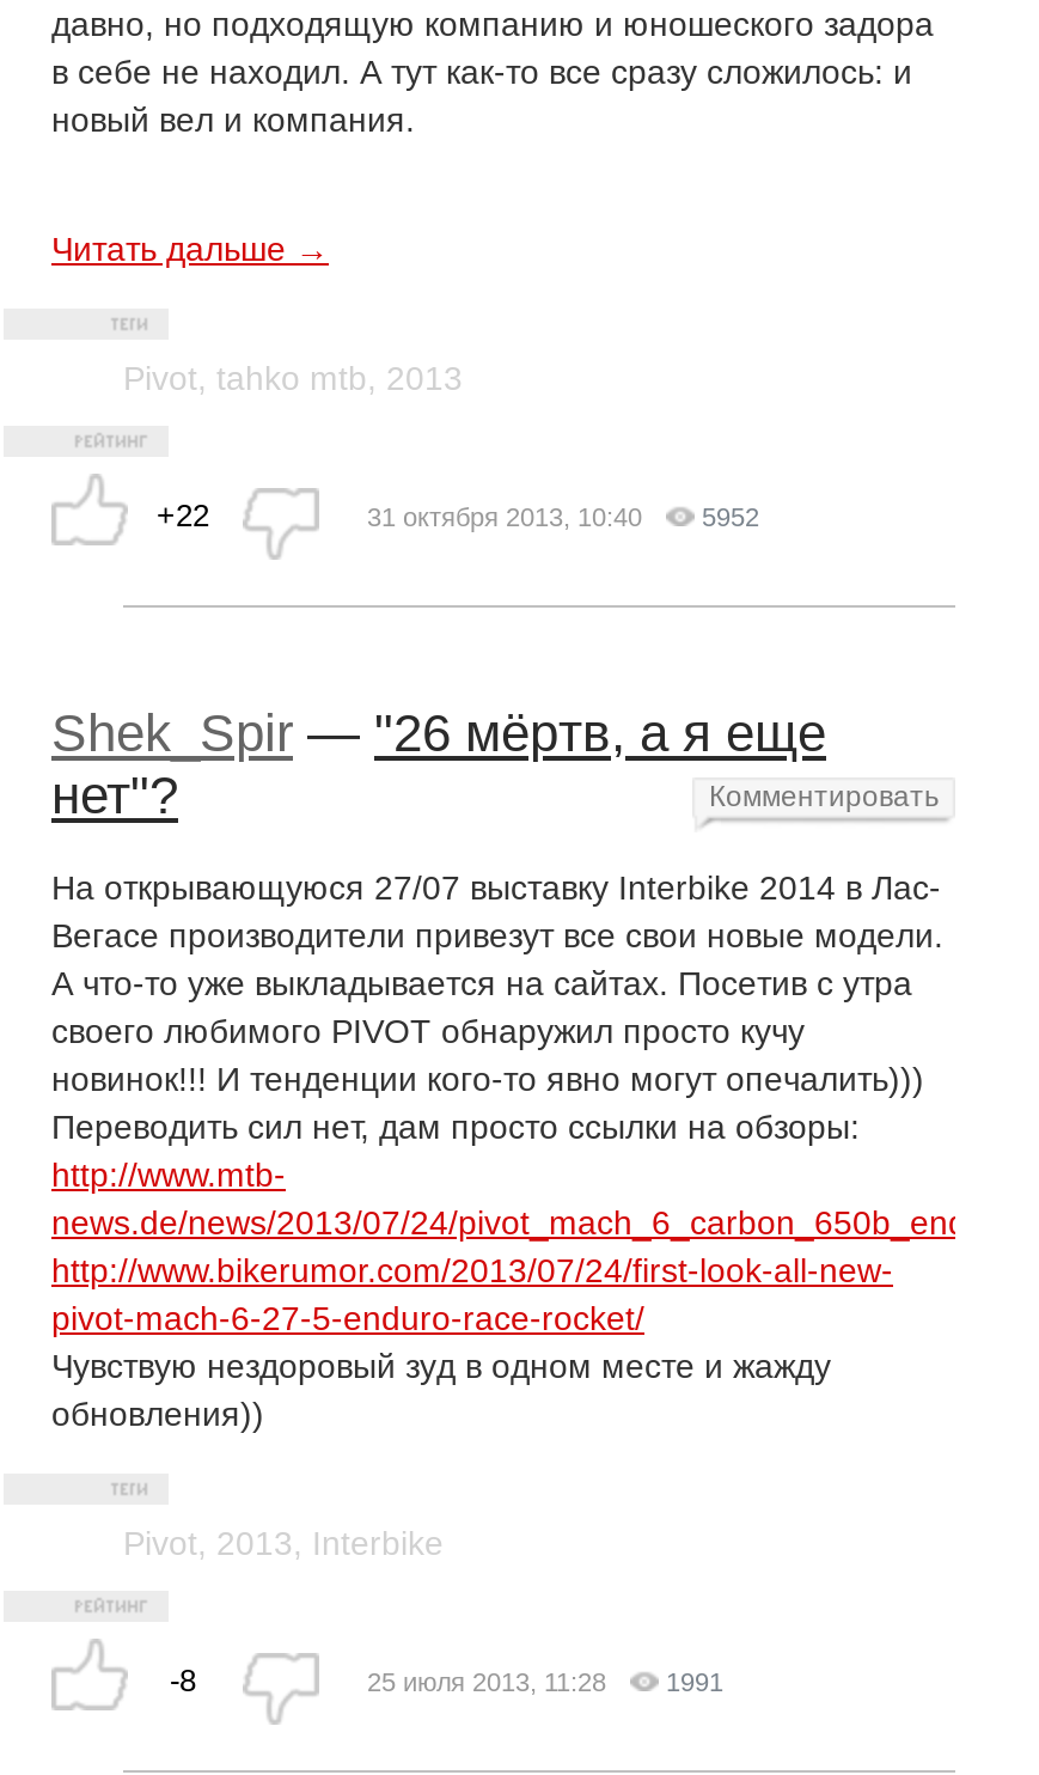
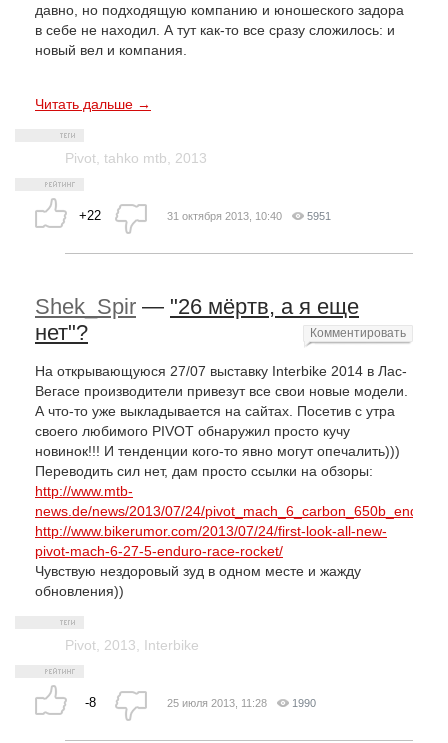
- 5952
+ 5951

- 1991
+ 1990
